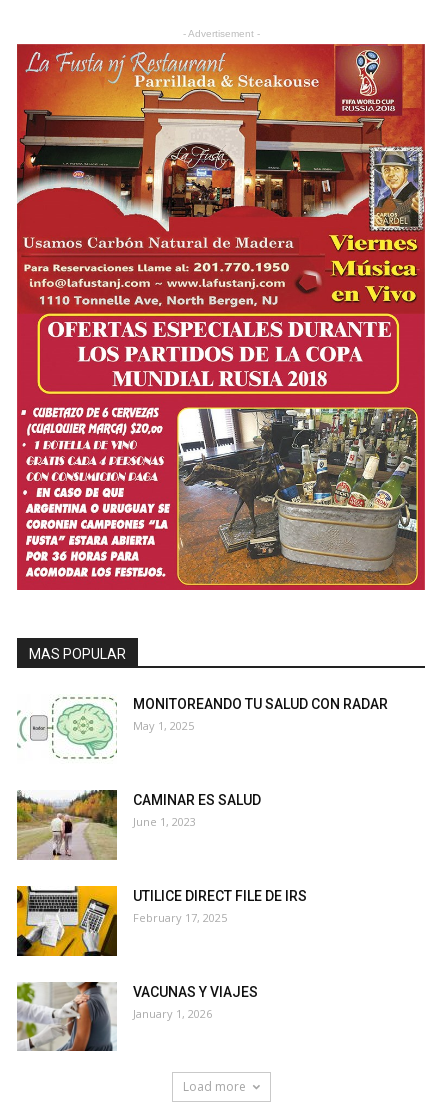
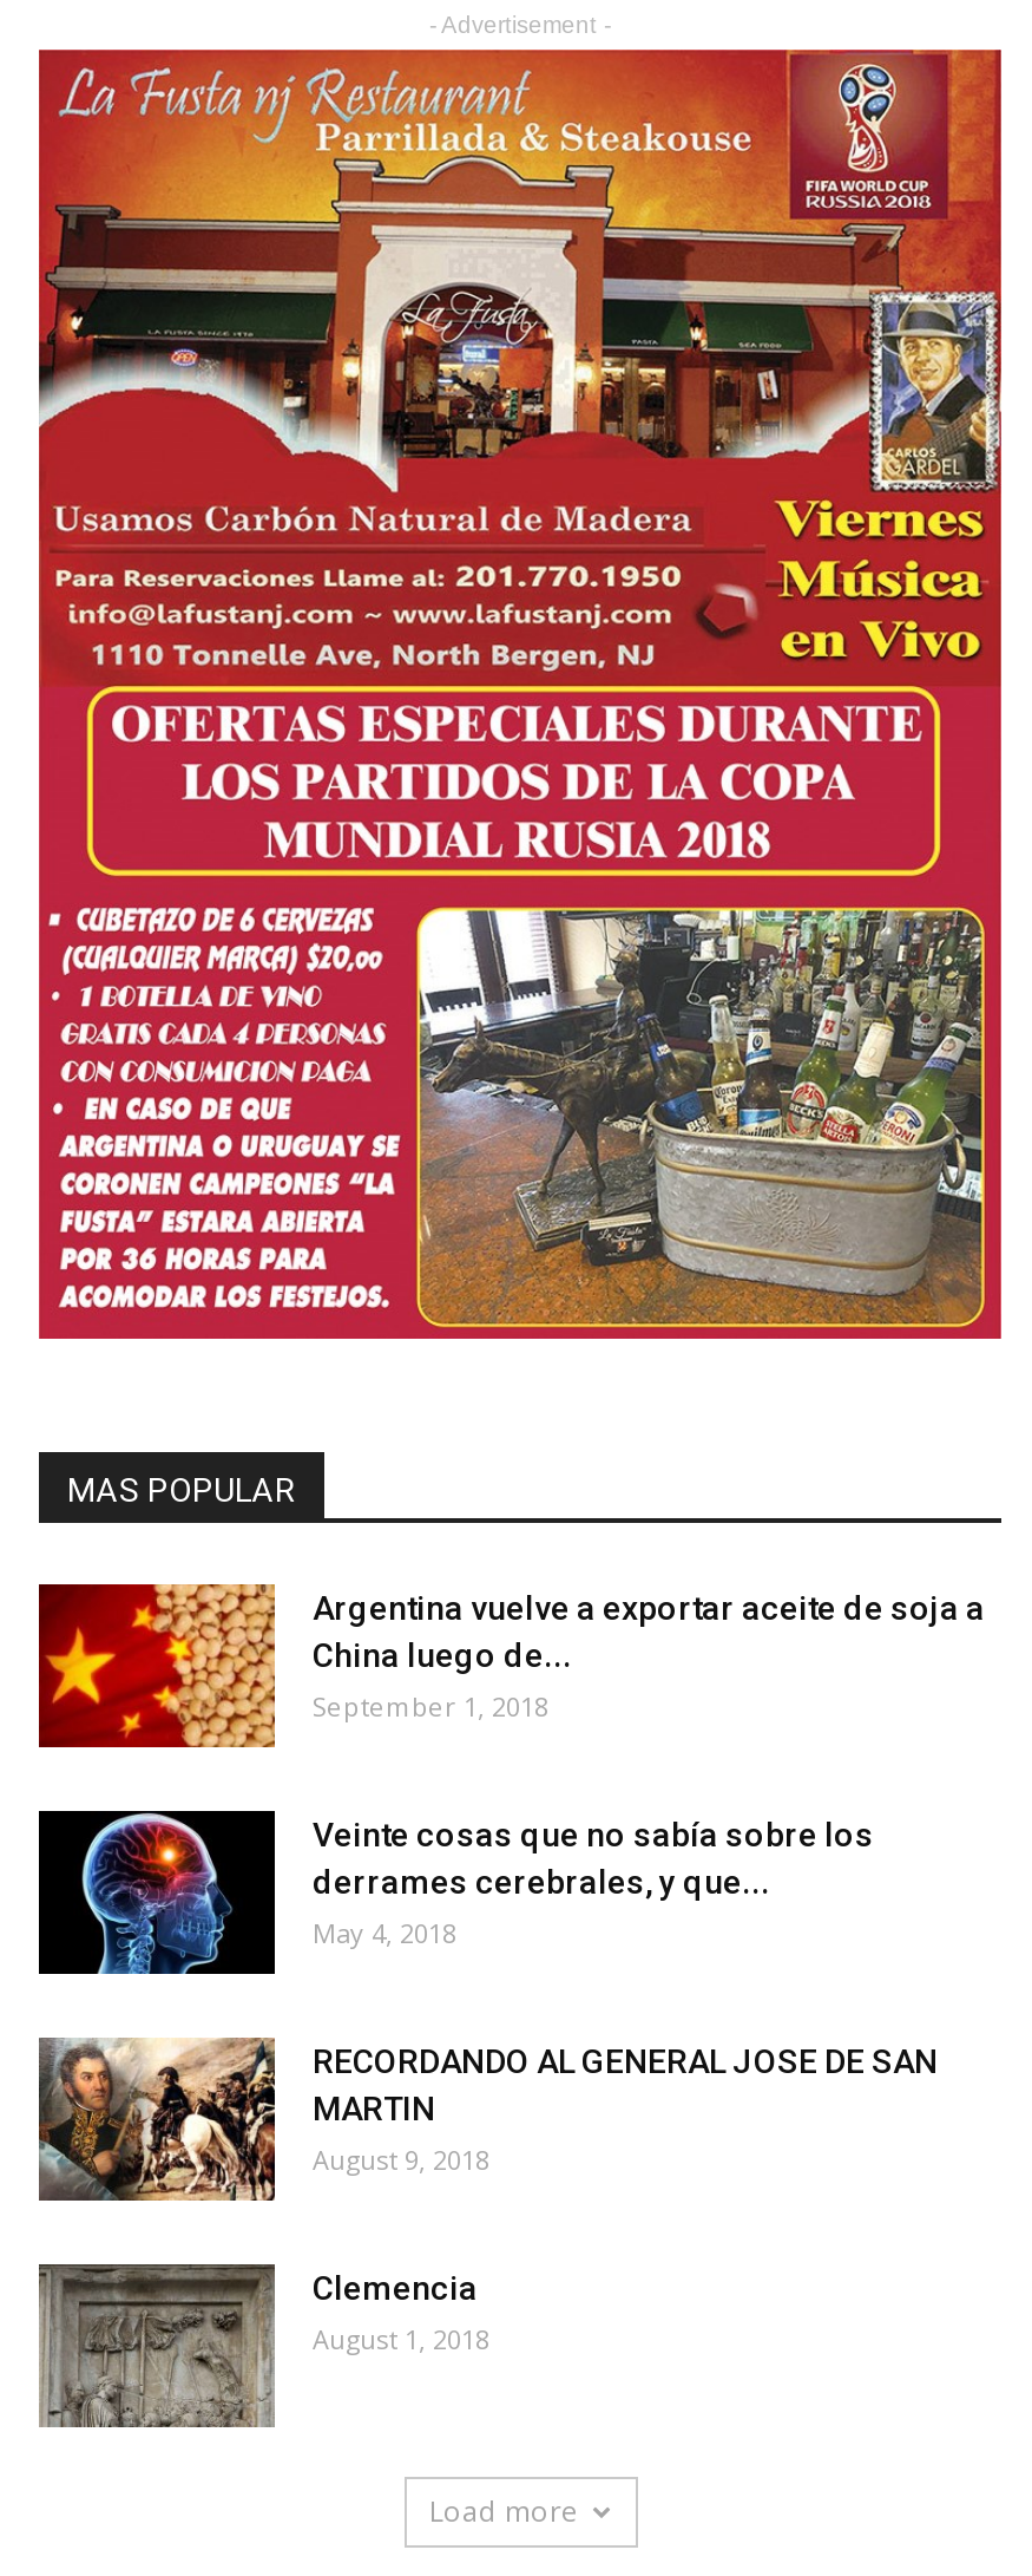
- [image]
- MONITOREANDO TU SALUD CON RADAR
- May 1, 2025
+ [image]
+ Argentina vuelve a exportar aceite de soja a
+ China luego de...
+ September 1, 2018

- [image]
- CAMINAR ES SALUD
- June 1, 2023
+ [image]
+ Veinte cosas que no sabía sobre los
+ derrames cerebrales, y que...
+ May 4, 2018

- [image]
- UTILICE DIRECT FILE DE IRS
- February 17, 2025
+ [image]
+ RECORDANDO AL GENERAL JOSE DE SAN
+ MARTIN
+ August 9, 2018

- [image]
- VACUNAS Y VIAJES
- January 1, 2026
+ [image]
+ Clemencia
+ August 1, 2018
